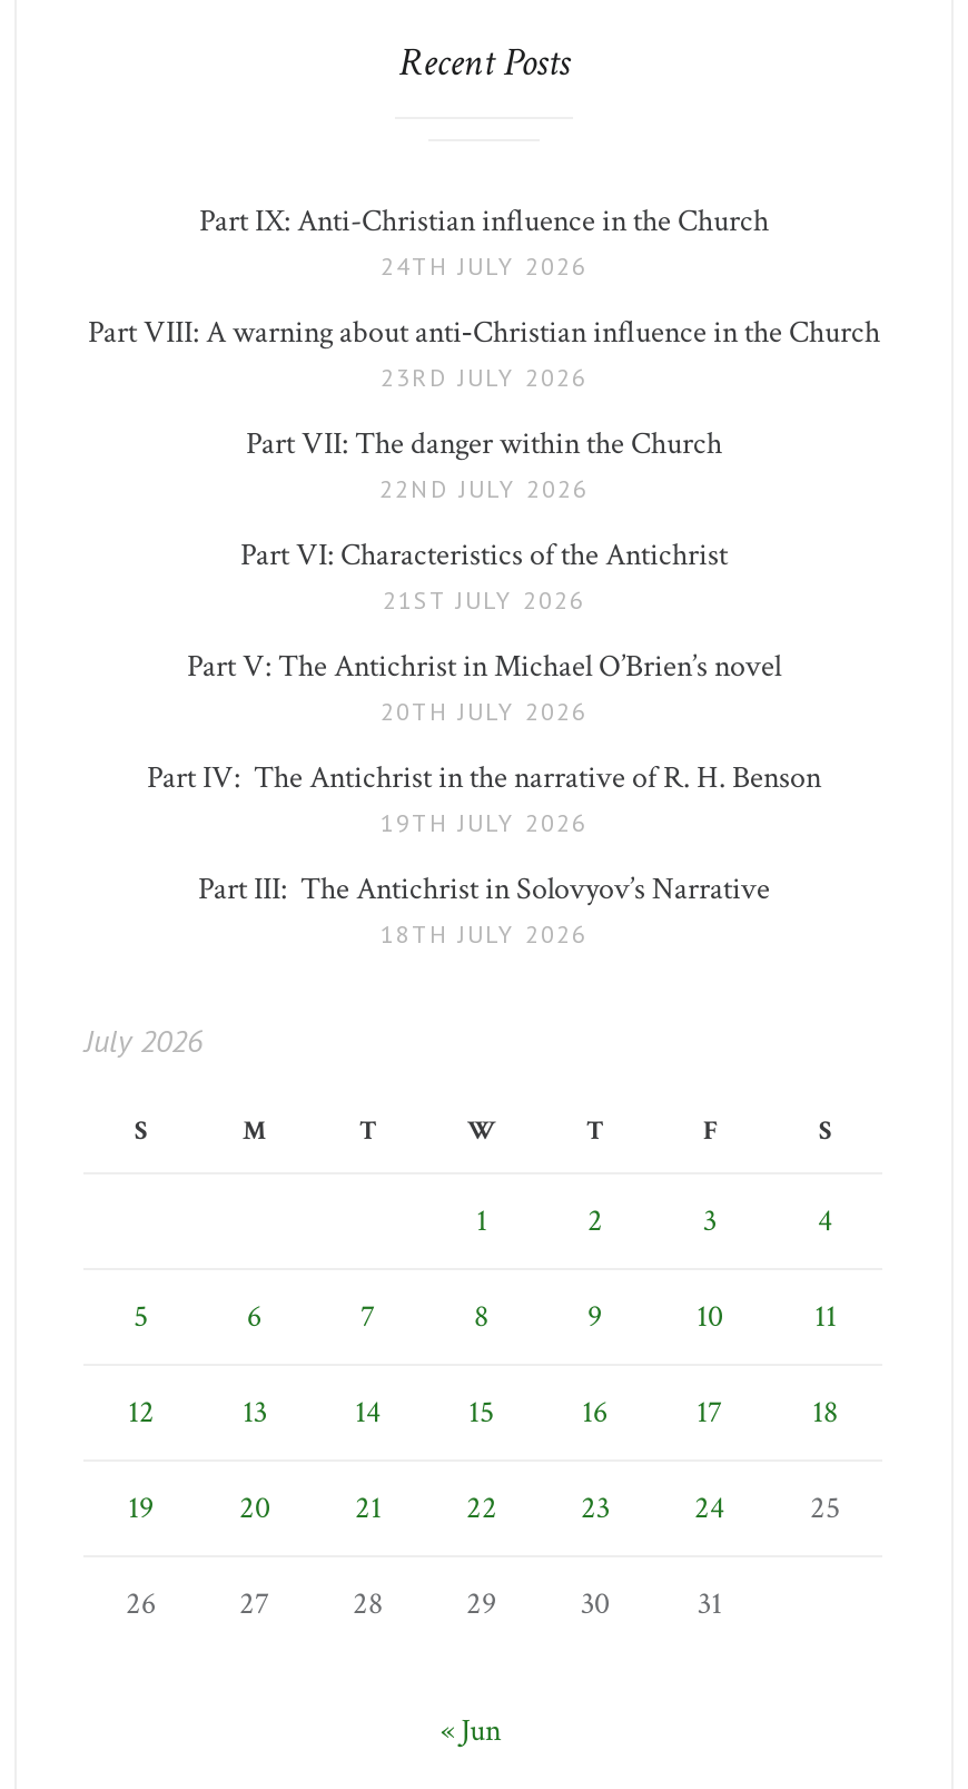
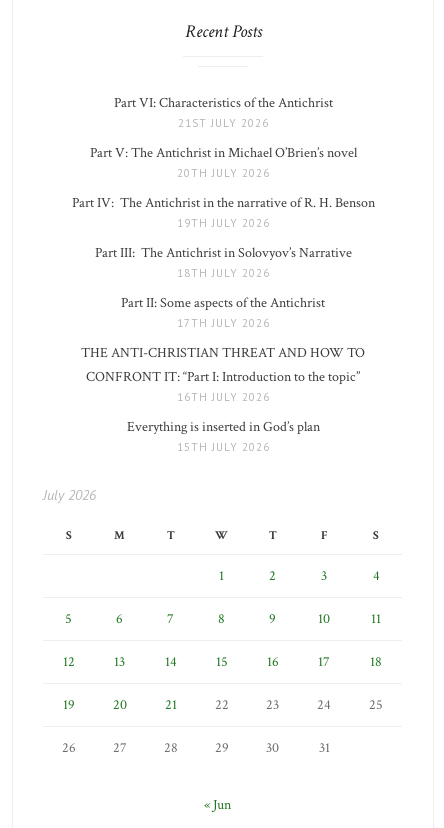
- Part IX: Anti-Christian influence in the Church
- 24TH JULY 2026
- Part VIII: A warning about anti‑Christian influence in the Church
- 23RD JULY 2026
- Part VII: The danger within the Church
- 22ND JULY 2026

moved up: Part VI: Characteristics of the Antichrist | 21ST JULY 2026 | Part V: The Antichrist in Michael O’Brien’s novel | 20TH JULY 2026 | Part IV: The Antichrist in the narrative of R. H. Benson | 19TH JULY 2026 | Part III: The Antichrist in Solovyov’s Narrative | 18TH JULY 2026

+ Part II: Some aspects of the Antichrist
+ 17TH JULY 2026
+ THE ANTI-CHRISTIAN THREAT AND HOW TO
+ CONFRONT IT: “Part I: Introduction to the topic”
+ 16TH JULY 2026
+ Everything is inserted in God’s plan
+ 15TH JULY 2026
